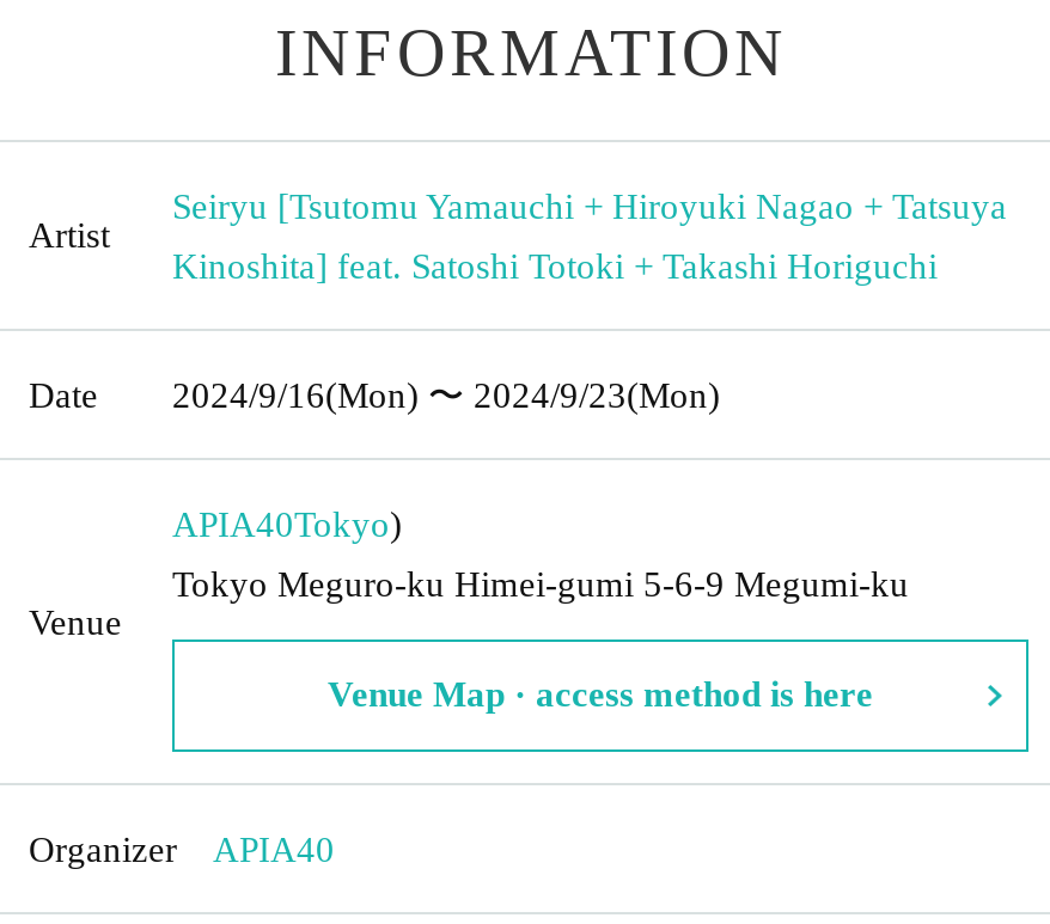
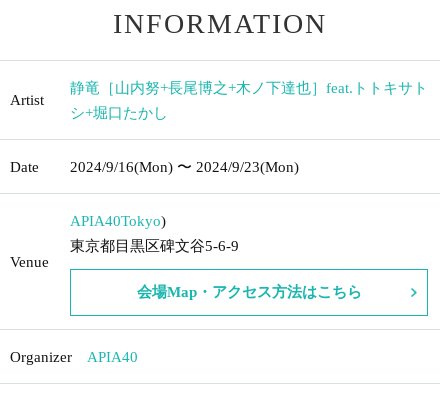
- Seiryu [Tsutomu Yamauchi + Hiroyuki Nagao + Tatsuya
+ 静竜［山内努+長尾博之+木ノ下達也］feat.トトキサト

- Kinoshita] feat. Satoshi Totoki + Takashi Horiguchi
+ シ+堀口たかし

- Tokyo Meguro-ku Himei-gumi 5-6-9 Megumi-ku
+ 東京都目黒区碑文谷5-6-9

- Venue Map · access method is here
+ 会場Map・アクセス方法はこちら
